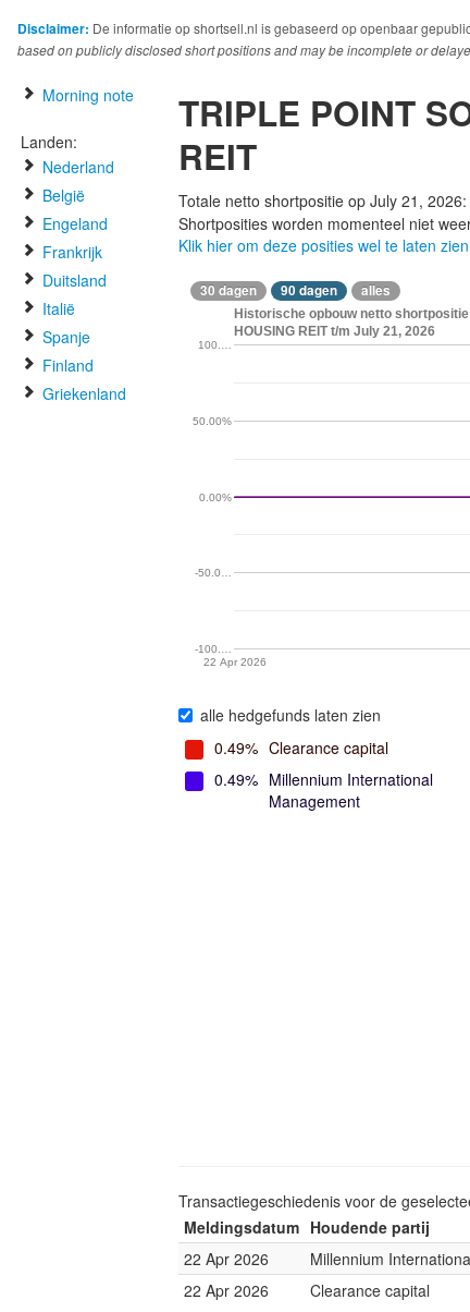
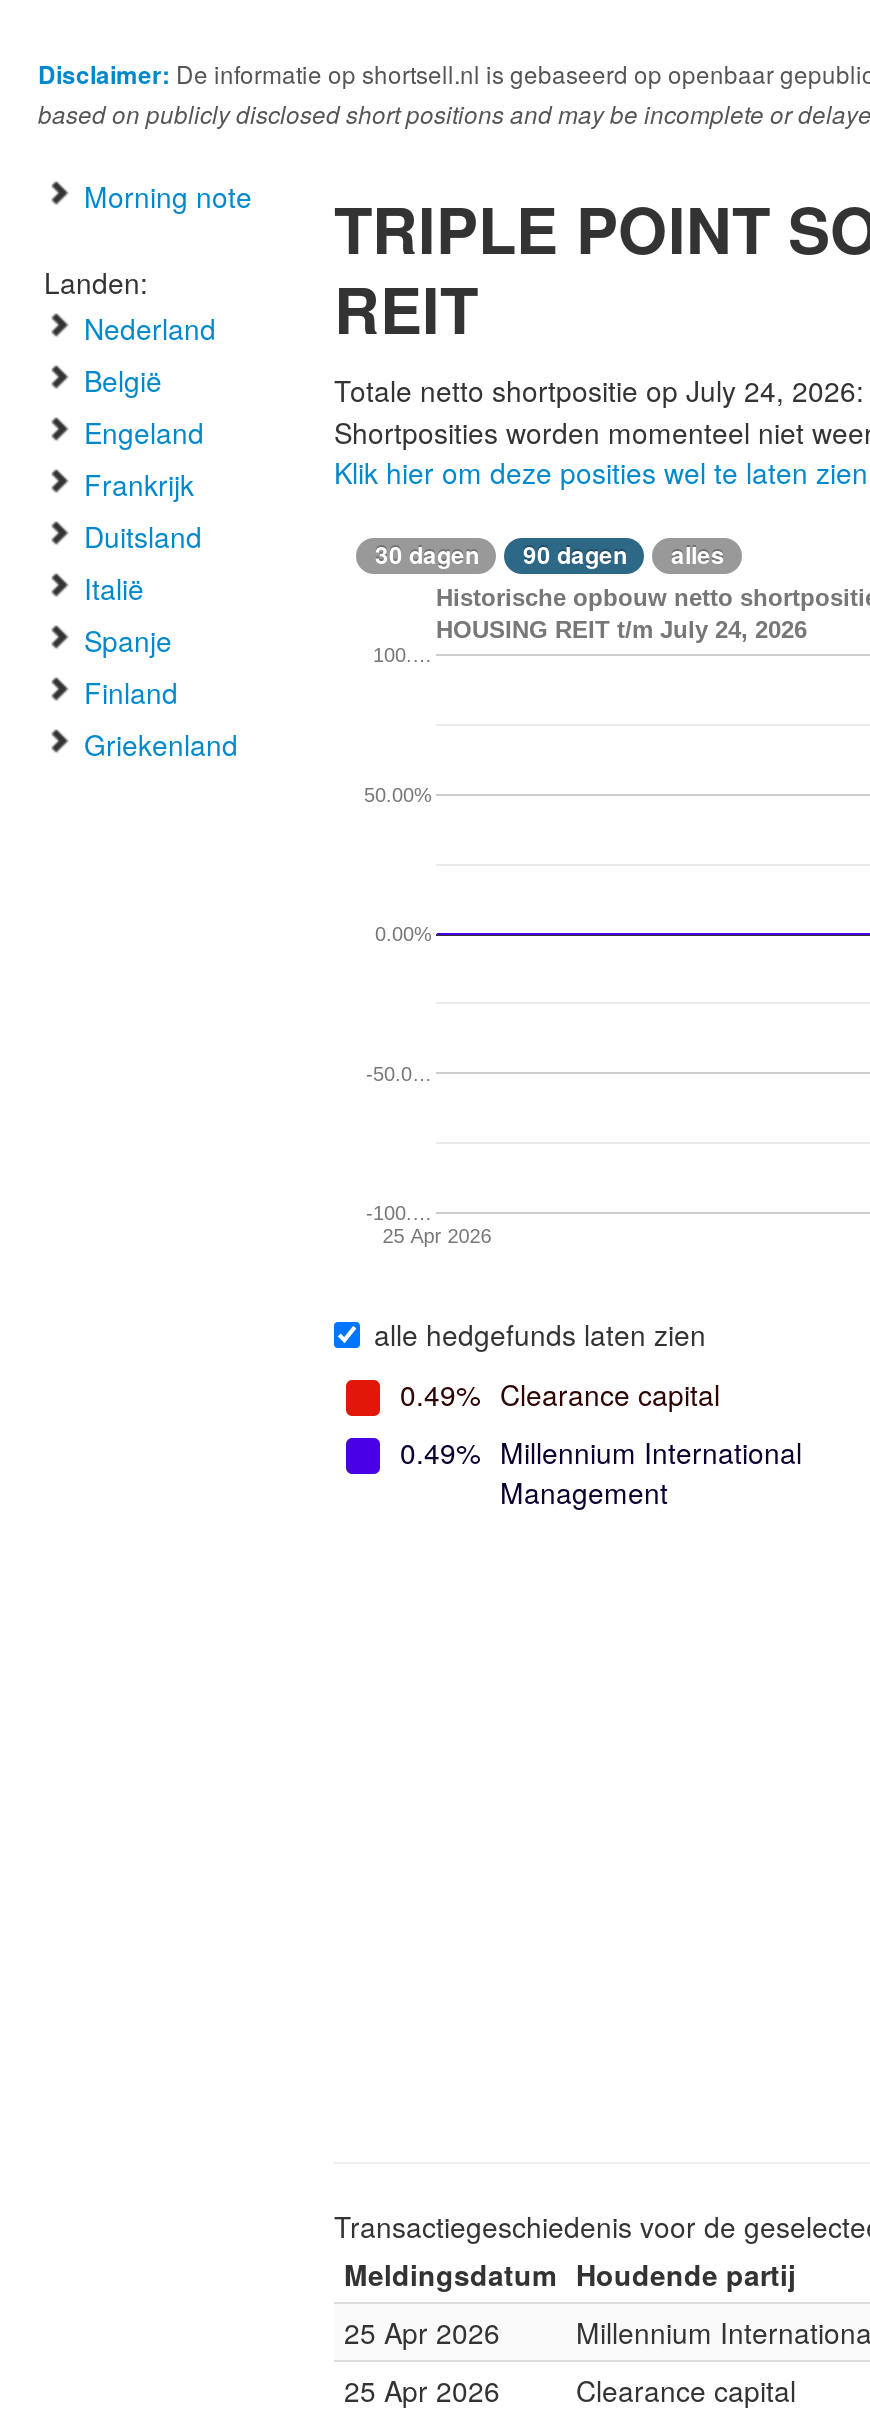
- Totale netto shortpositie op July 21, 2026:
+ Totale netto shortpositie op July 24, 2026:

- HOUSING REIT t/m July 21, 2026
+ HOUSING REIT t/m July 24, 2026

- 22 Apr 2026
+ 25 Apr 2026

- 22 Apr 2026
+ 25 Apr 2026

- 22 Apr 2026 Clearance capital
+ 25 Apr 2026 Clearance capital
